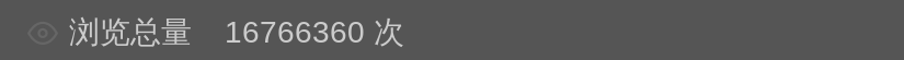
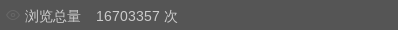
- 浏览总量 16766360 次
+ 浏览总量 16703357 次
